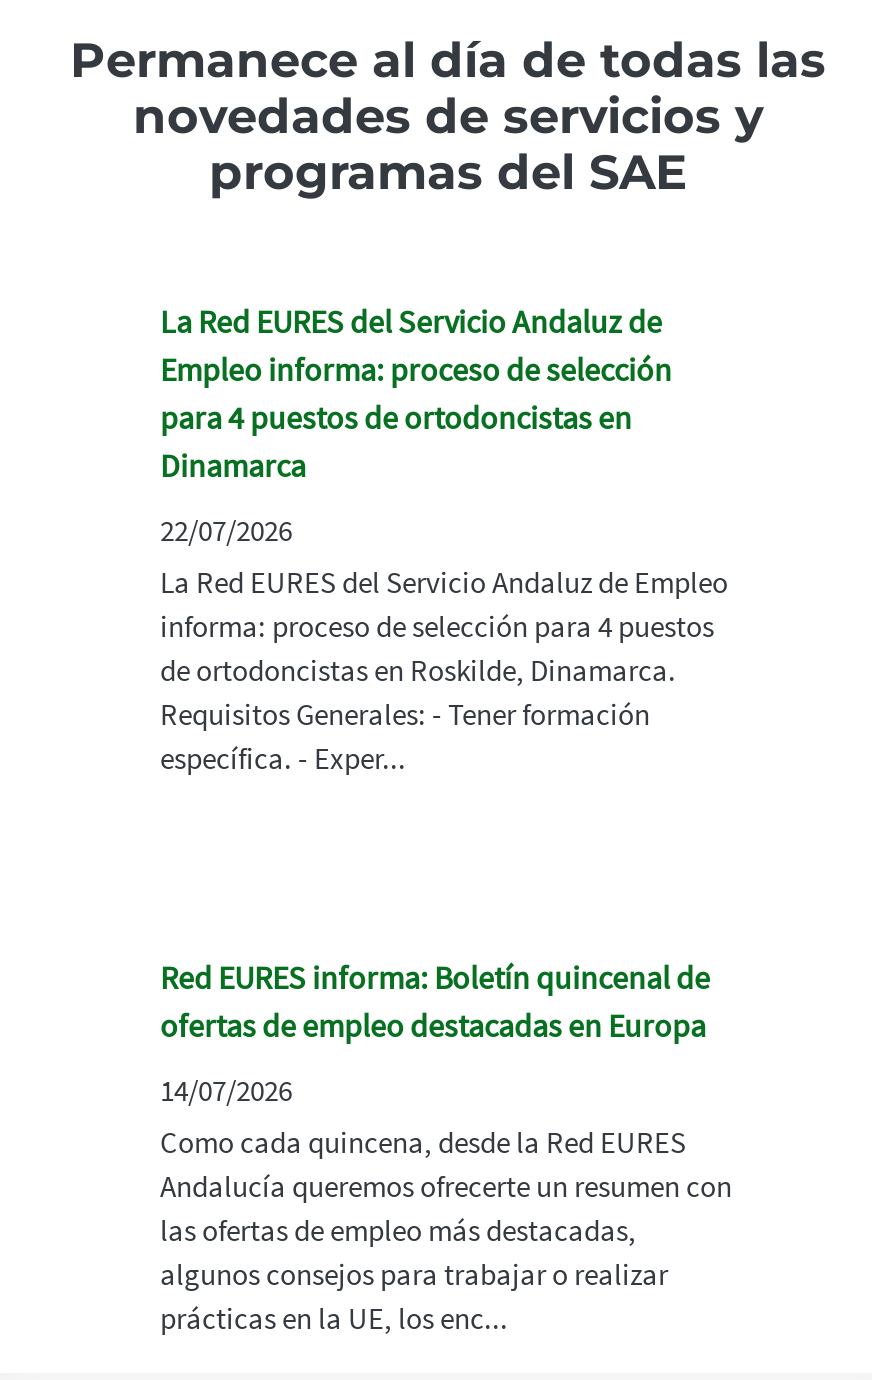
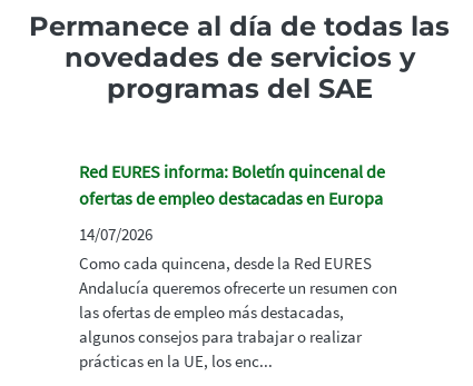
- La Red EURES del Servicio Andaluz de
- Empleo informa: proceso de selección
- para 4 puestos de ortodoncistas en
- Dinamarca
- 22/07/2026
- La Red EURES del Servicio Andaluz de Empleo
- informa: proceso de selección para 4 puestos
- de ortodoncistas en Roskilde, Dinamarca.
- Requisitos Generales: - Tener formación
- específica. - Exper...
